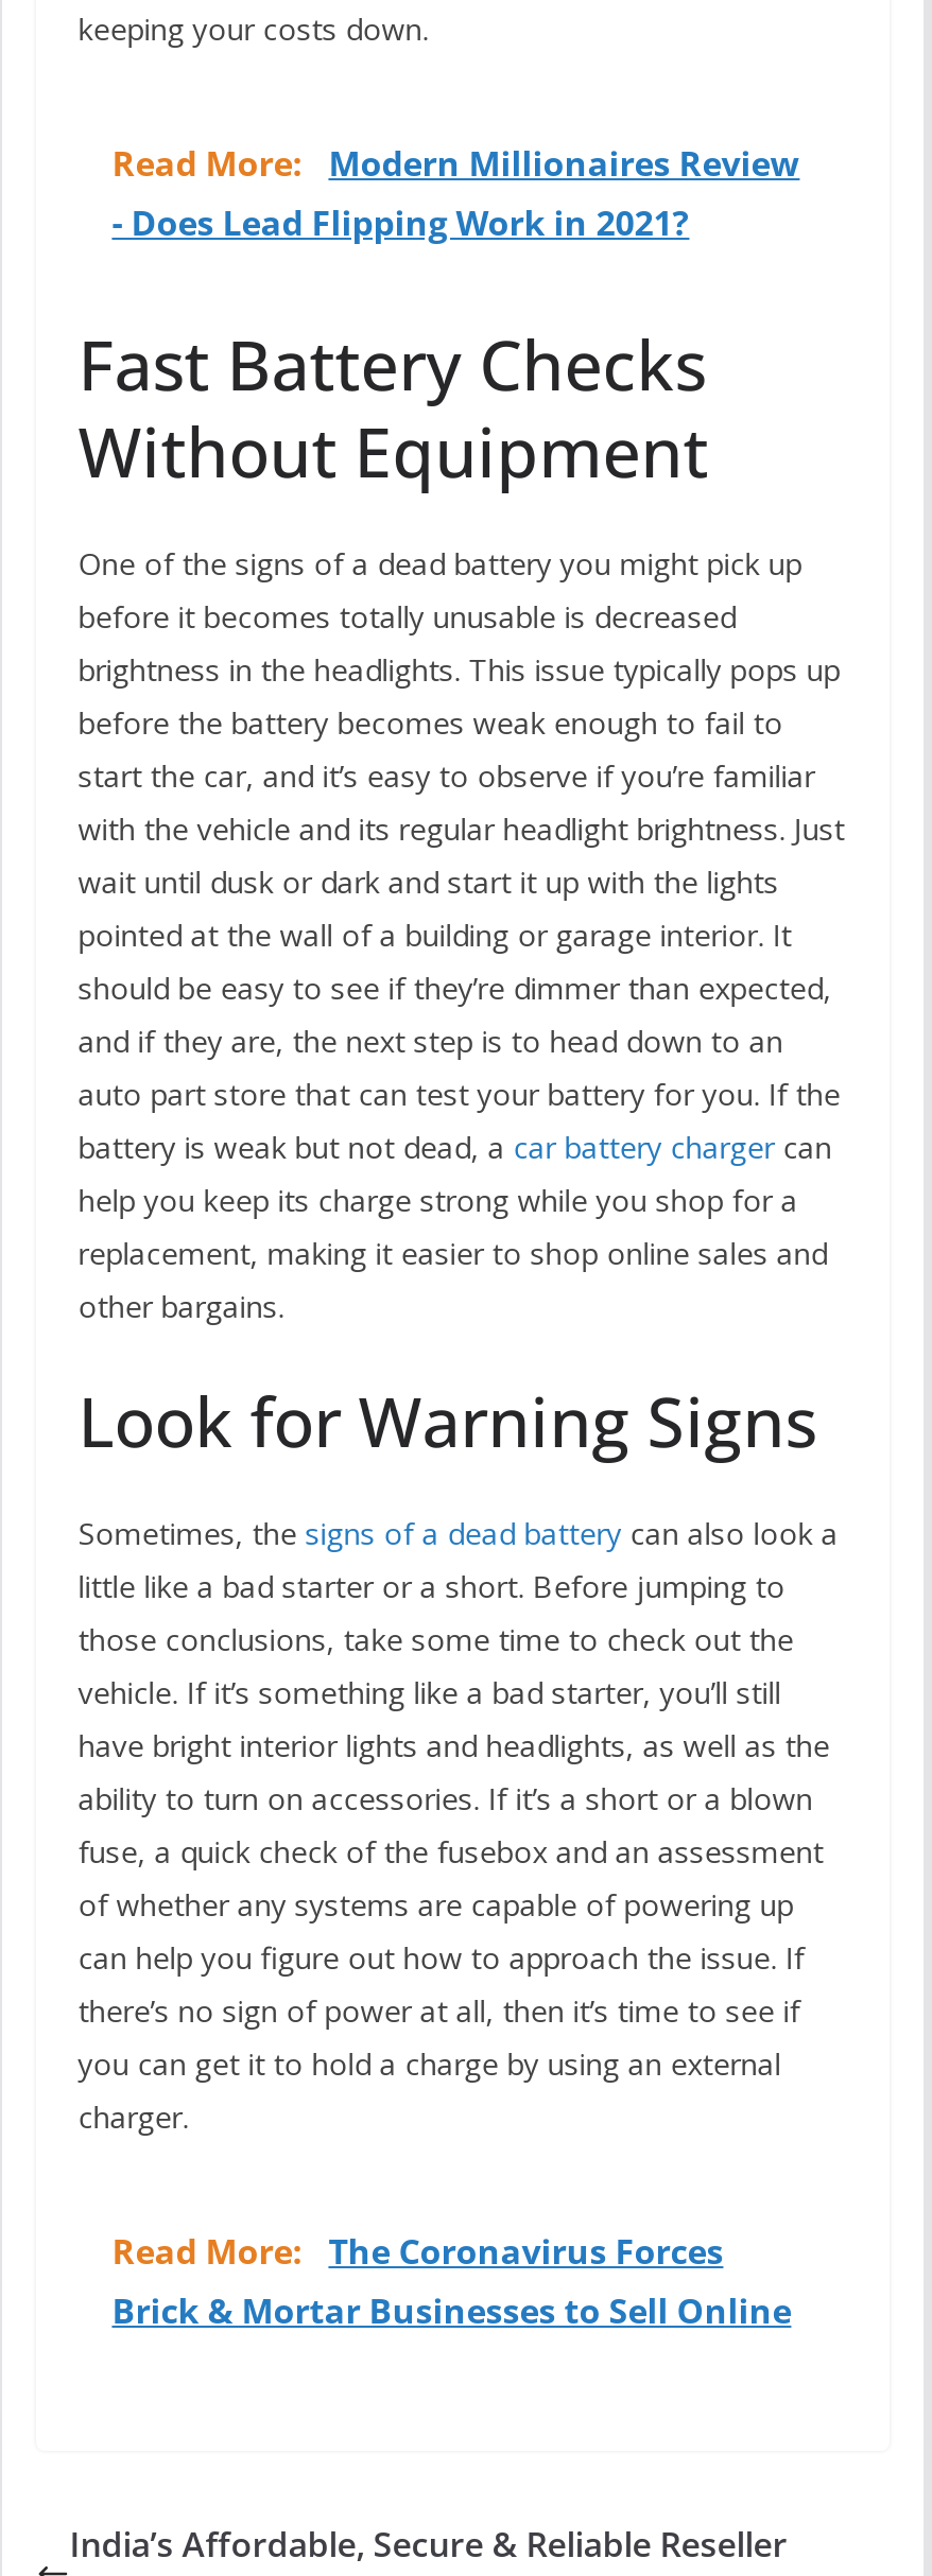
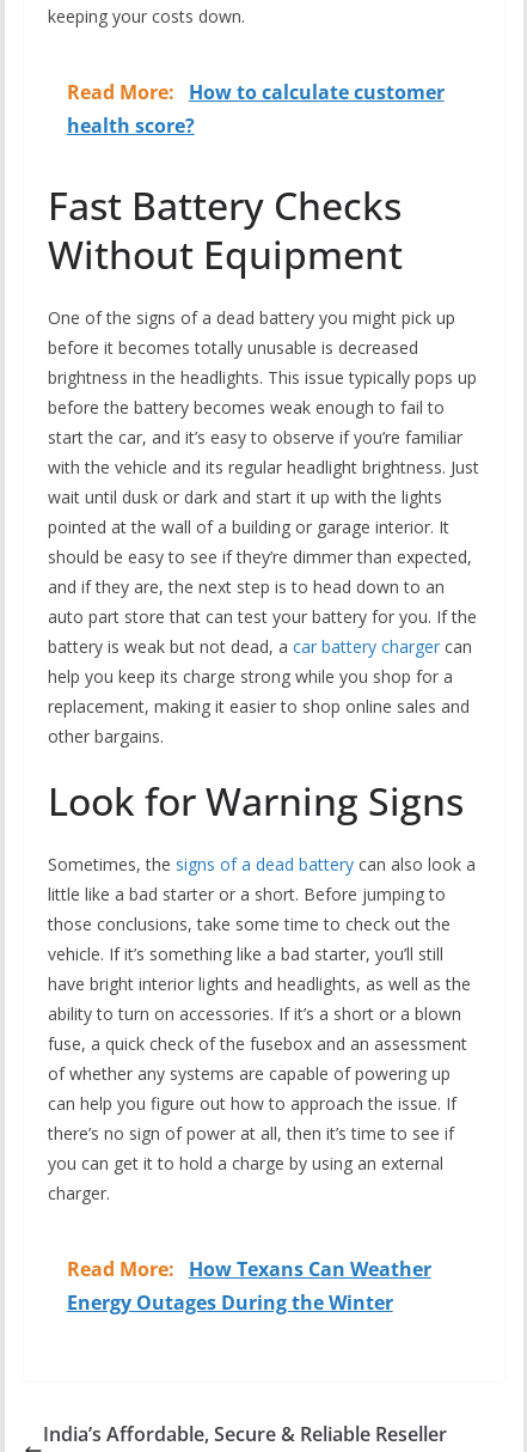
- Read More: Modern Millionaires Review
- - Does Lead Flipping Work in 2021?
+ Read More: How to calculate customer
+ health score?

- Read More: The Coronavirus Forces
- Brick & Mortar Businesses to Sell Online
+ Read More: How Texans Can Weather
+ Energy Outages During the Winter
